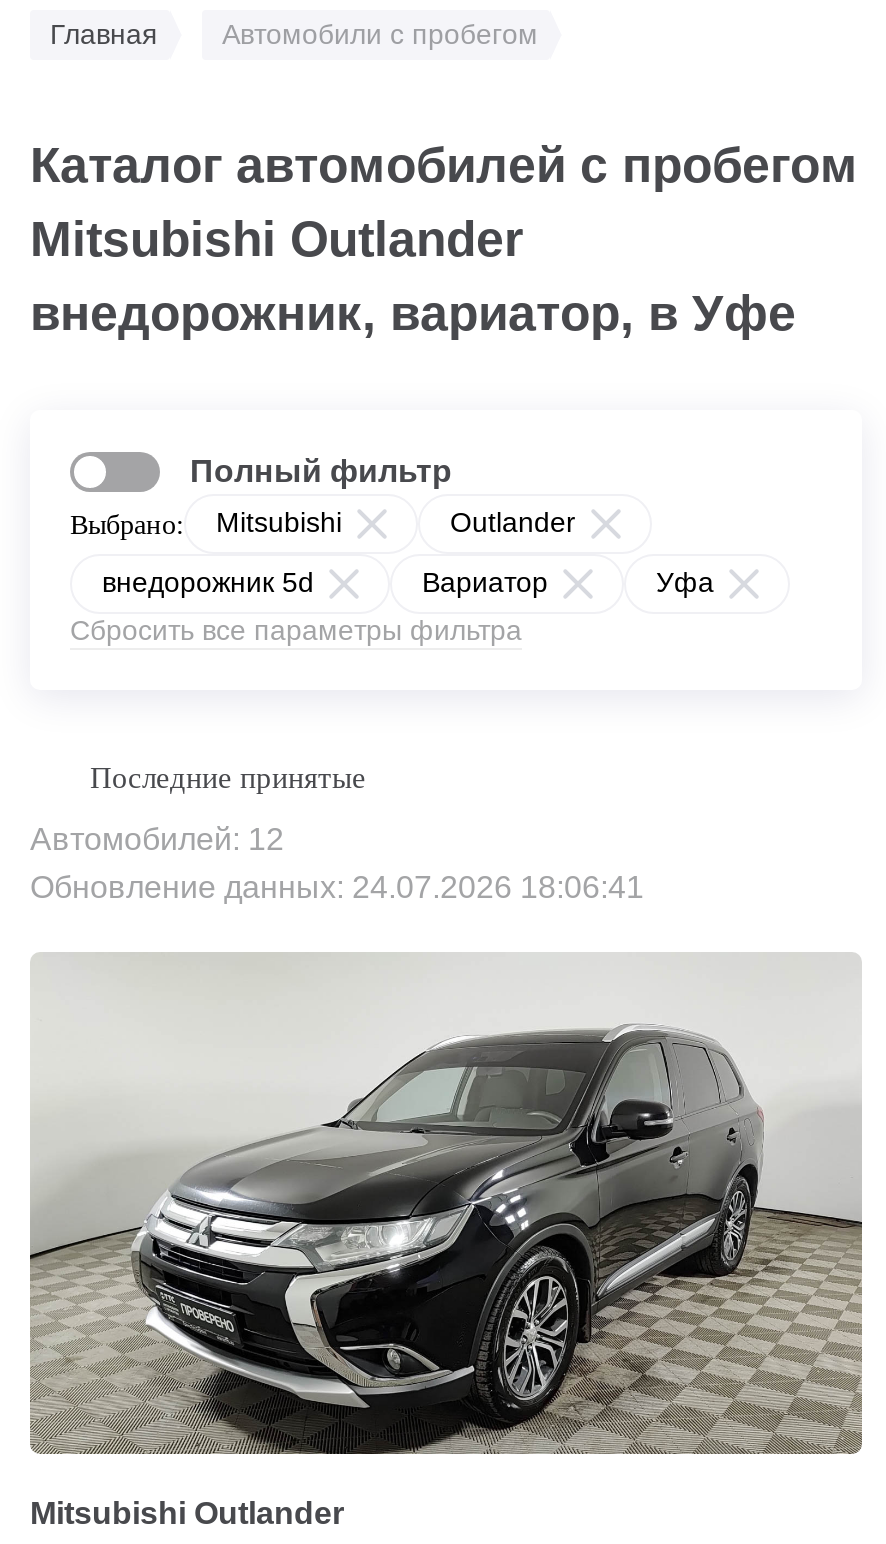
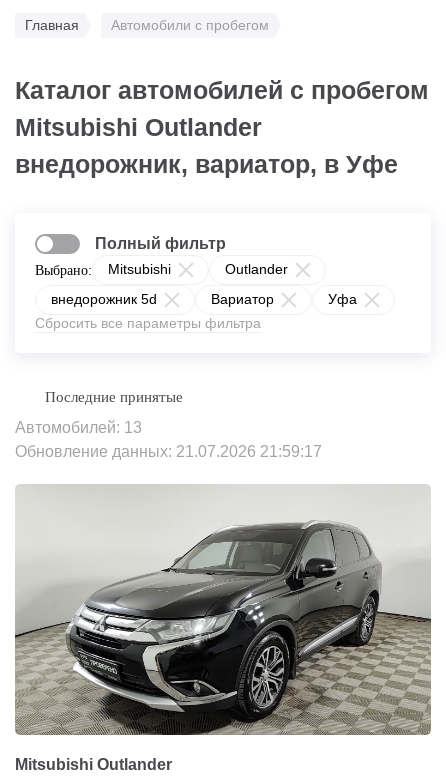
- Автомобилей: 12
+ Автомобилей: 13

- Обновление данных: 24.07.2026 18:06:41
+ Обновление данных: 21.07.2026 21:59:17
